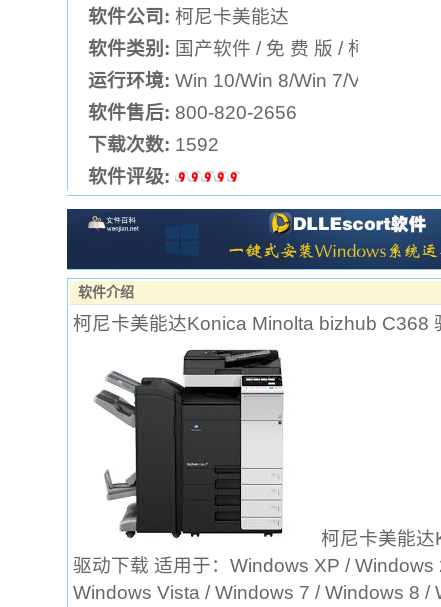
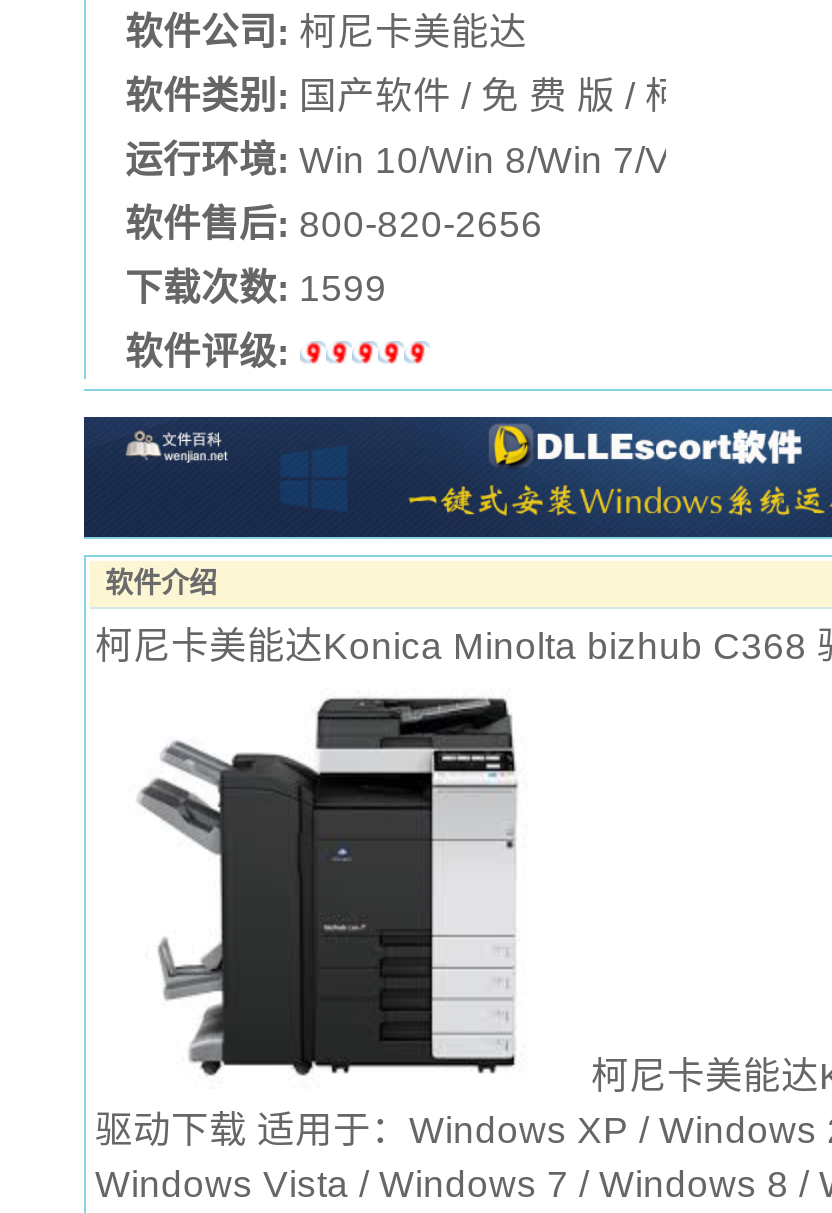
- 下载次数: 1592
+ 下载次数: 1599
